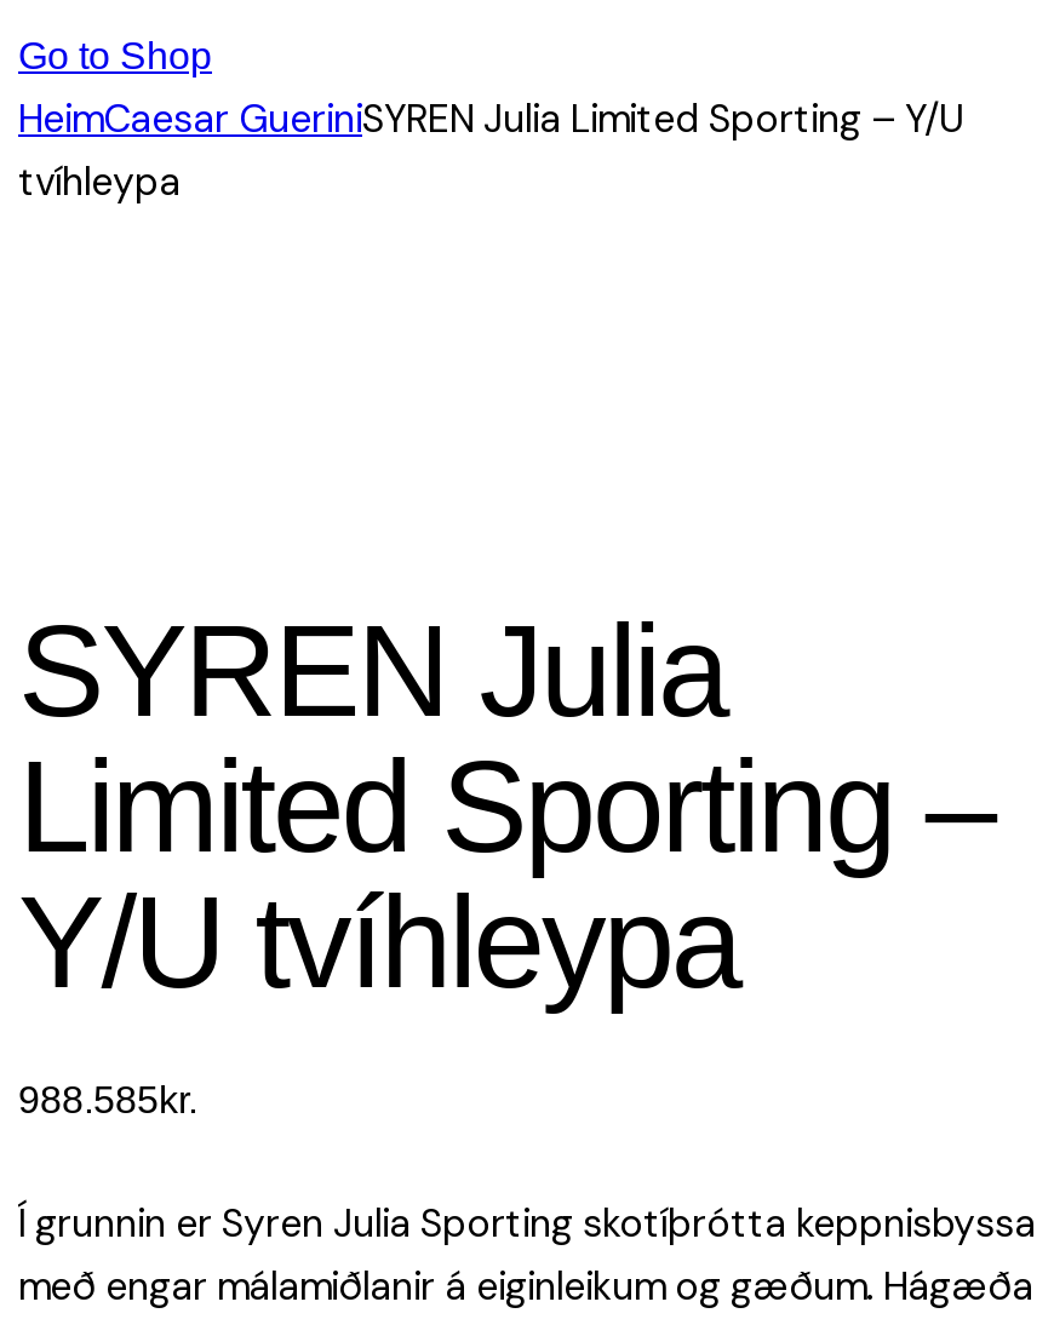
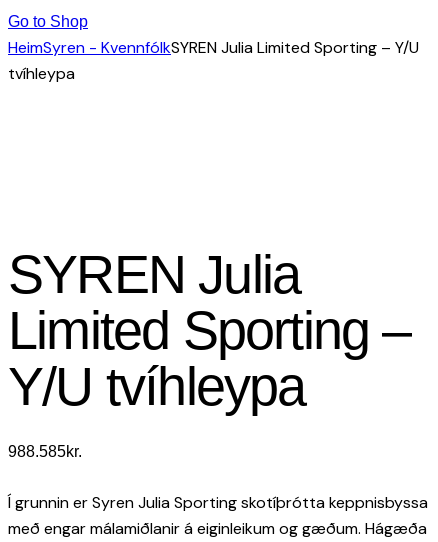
- HeimCaesar GueriniSYREN Julia Limited Sporting – Y/U
+ HeimSyren - KvennfólkSYREN Julia Limited Sporting – Y/U
